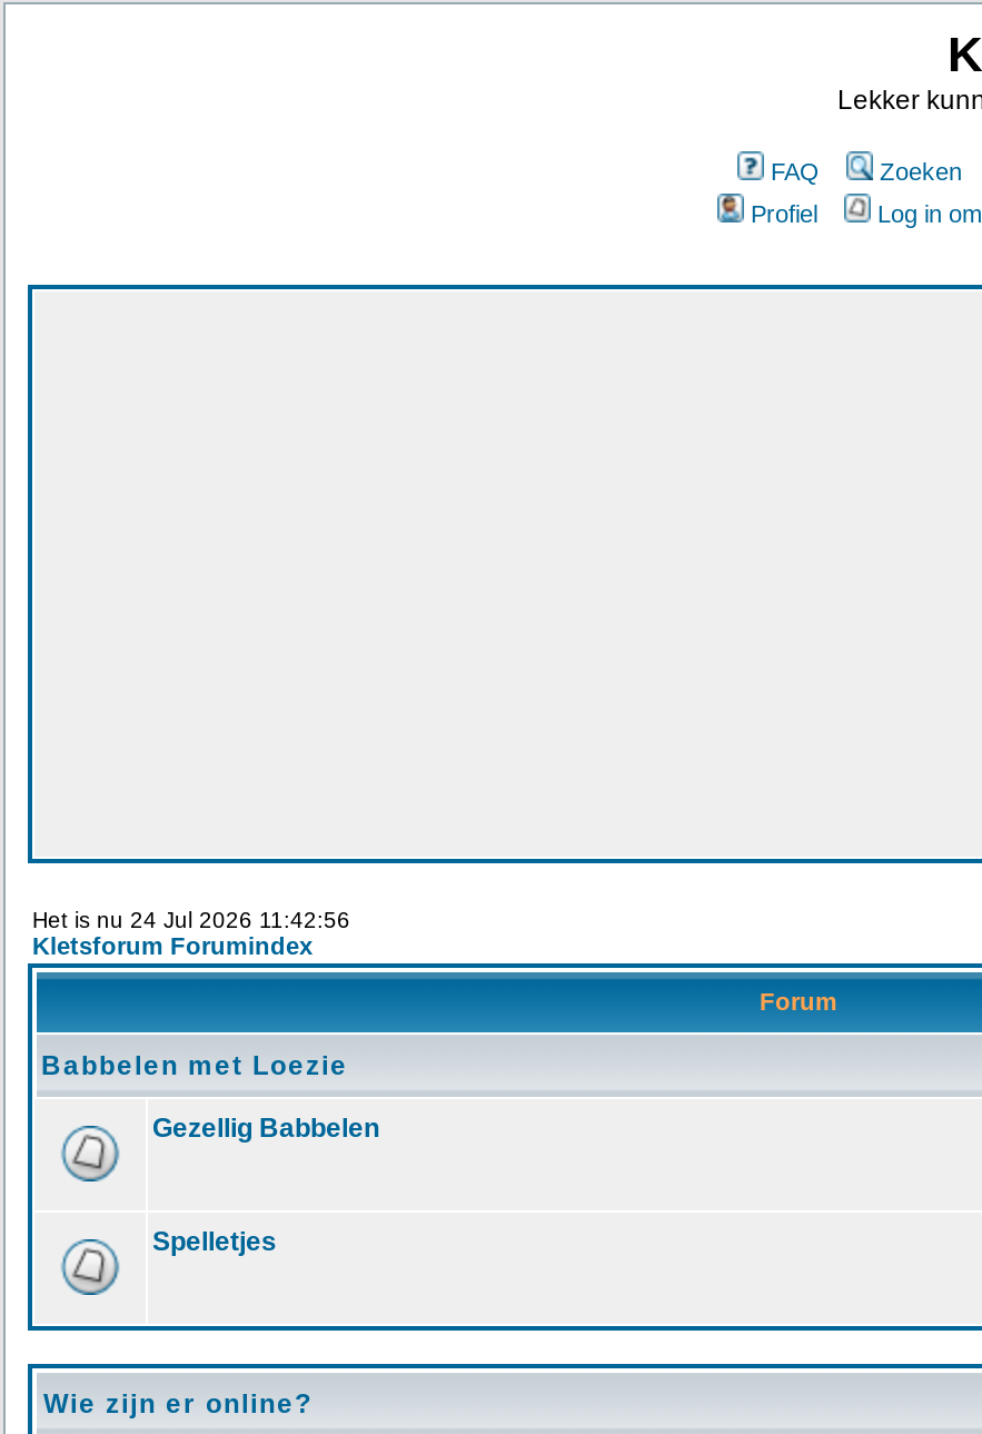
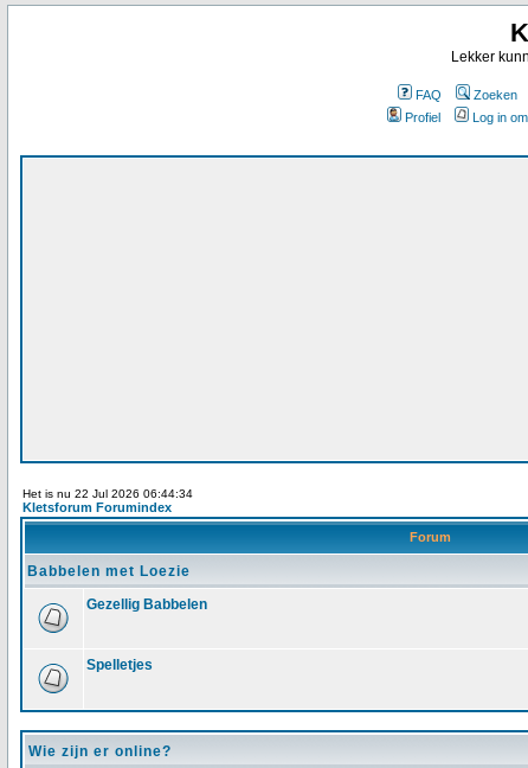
- Het is nu 24 Jul 2026 11:42:56
+ Het is nu 22 Jul 2026 06:44:34
